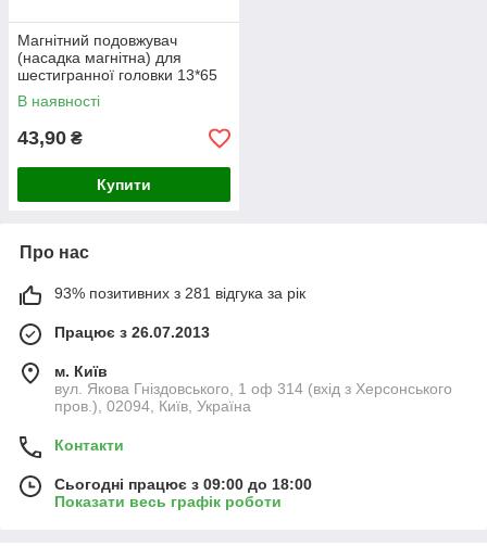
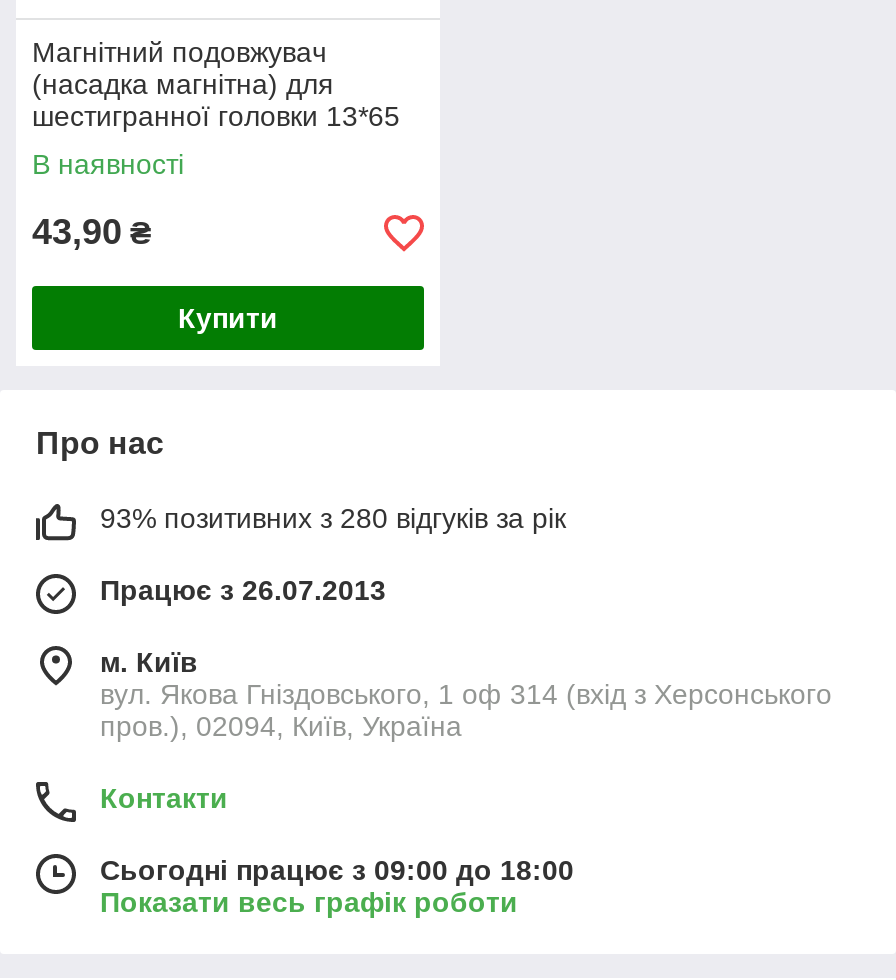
- 93% позитивних з 281 відгука за рік
+ 93% позитивних з 280 відгуків за рік
